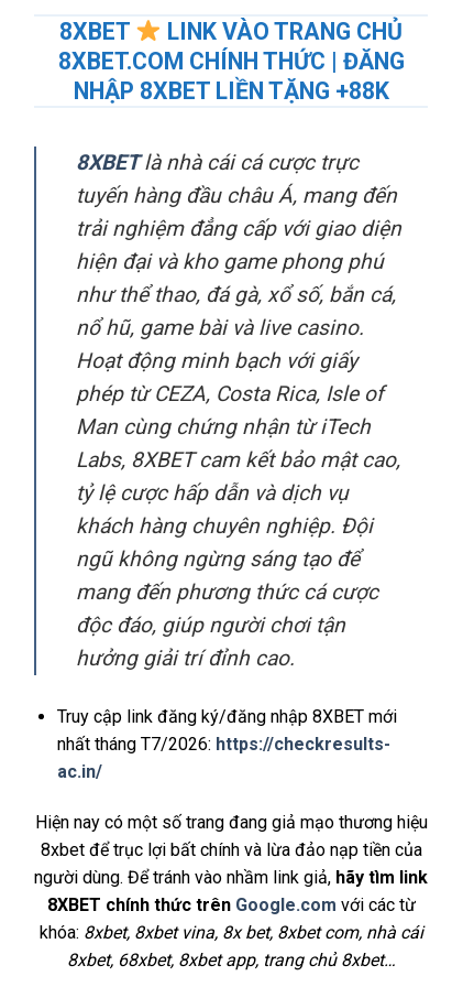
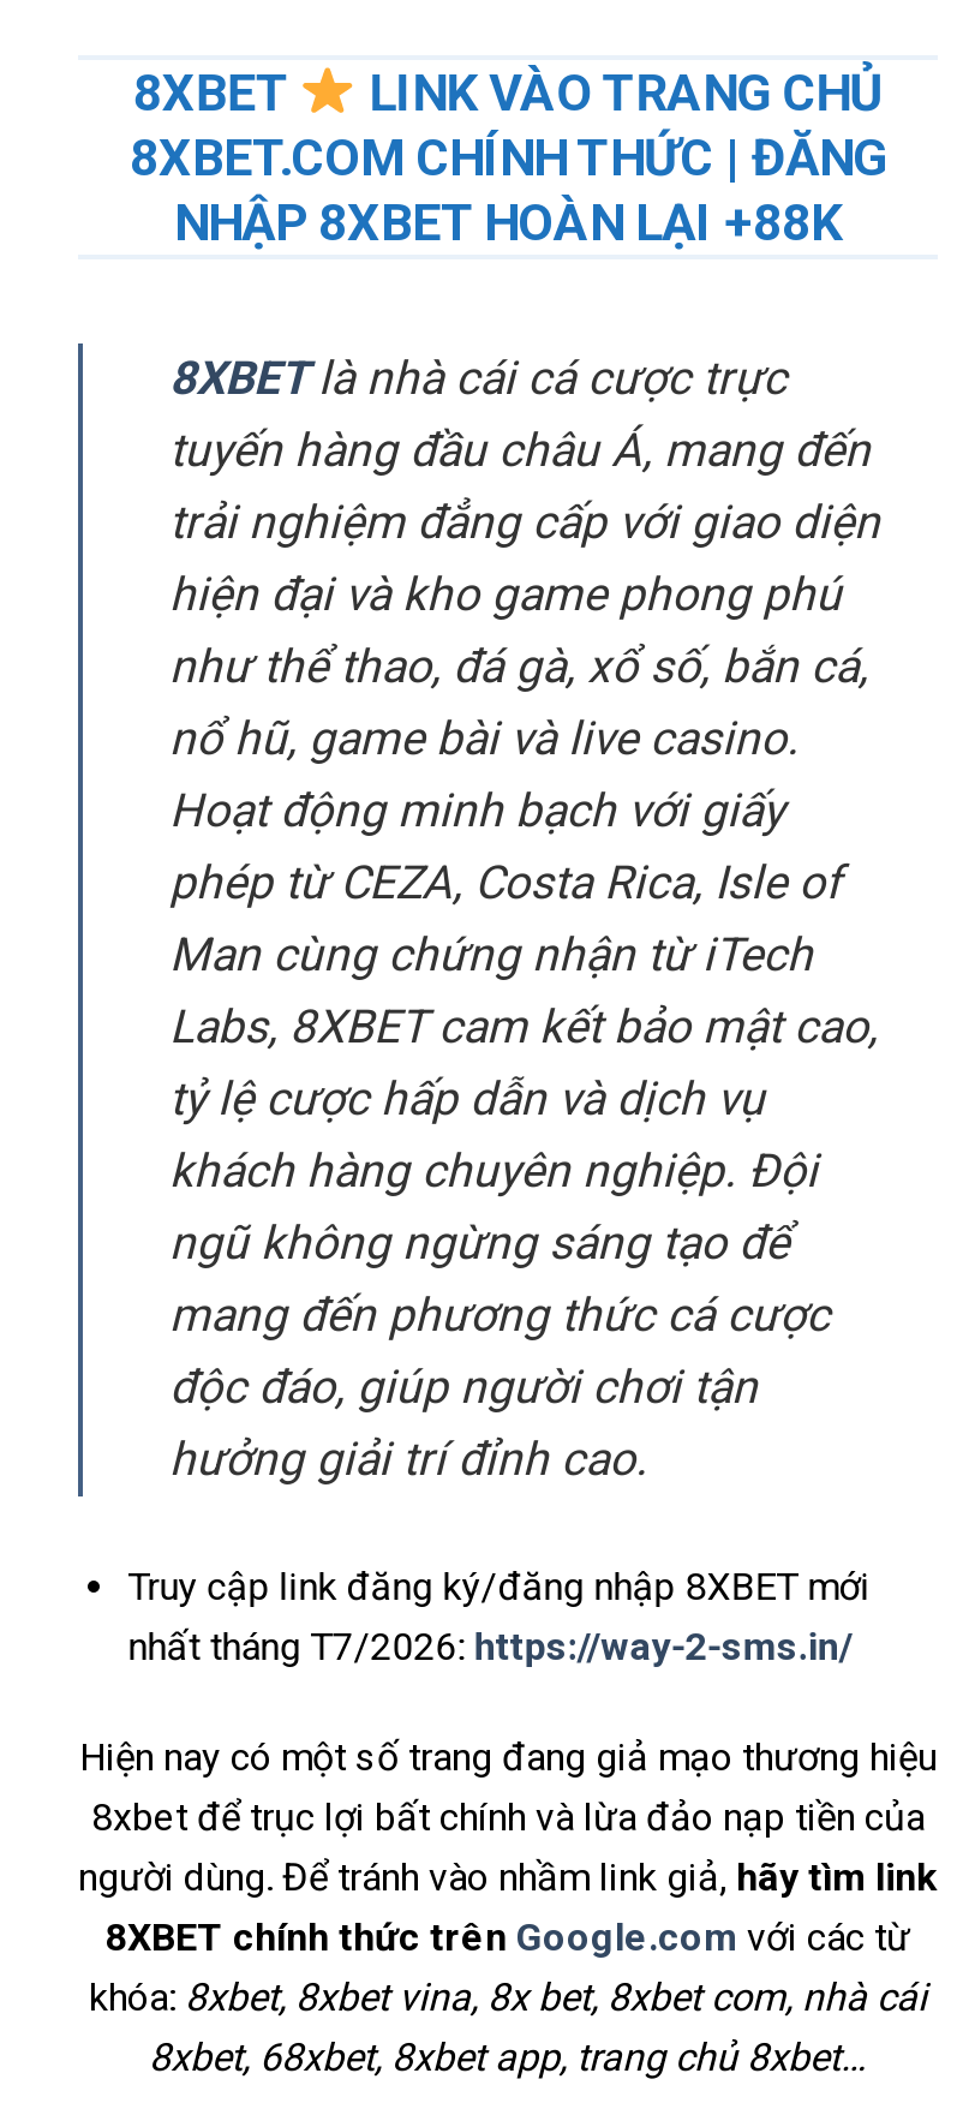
- NHẬP 8XBET LIỀN TẶNG +88K
+ NHẬP 8XBET HOÀN LẠI +88K

- nhất tháng T7/2026: https://checkresults-
- ac.in/
+ nhất tháng T7/2026: https://way-2-sms.in/
